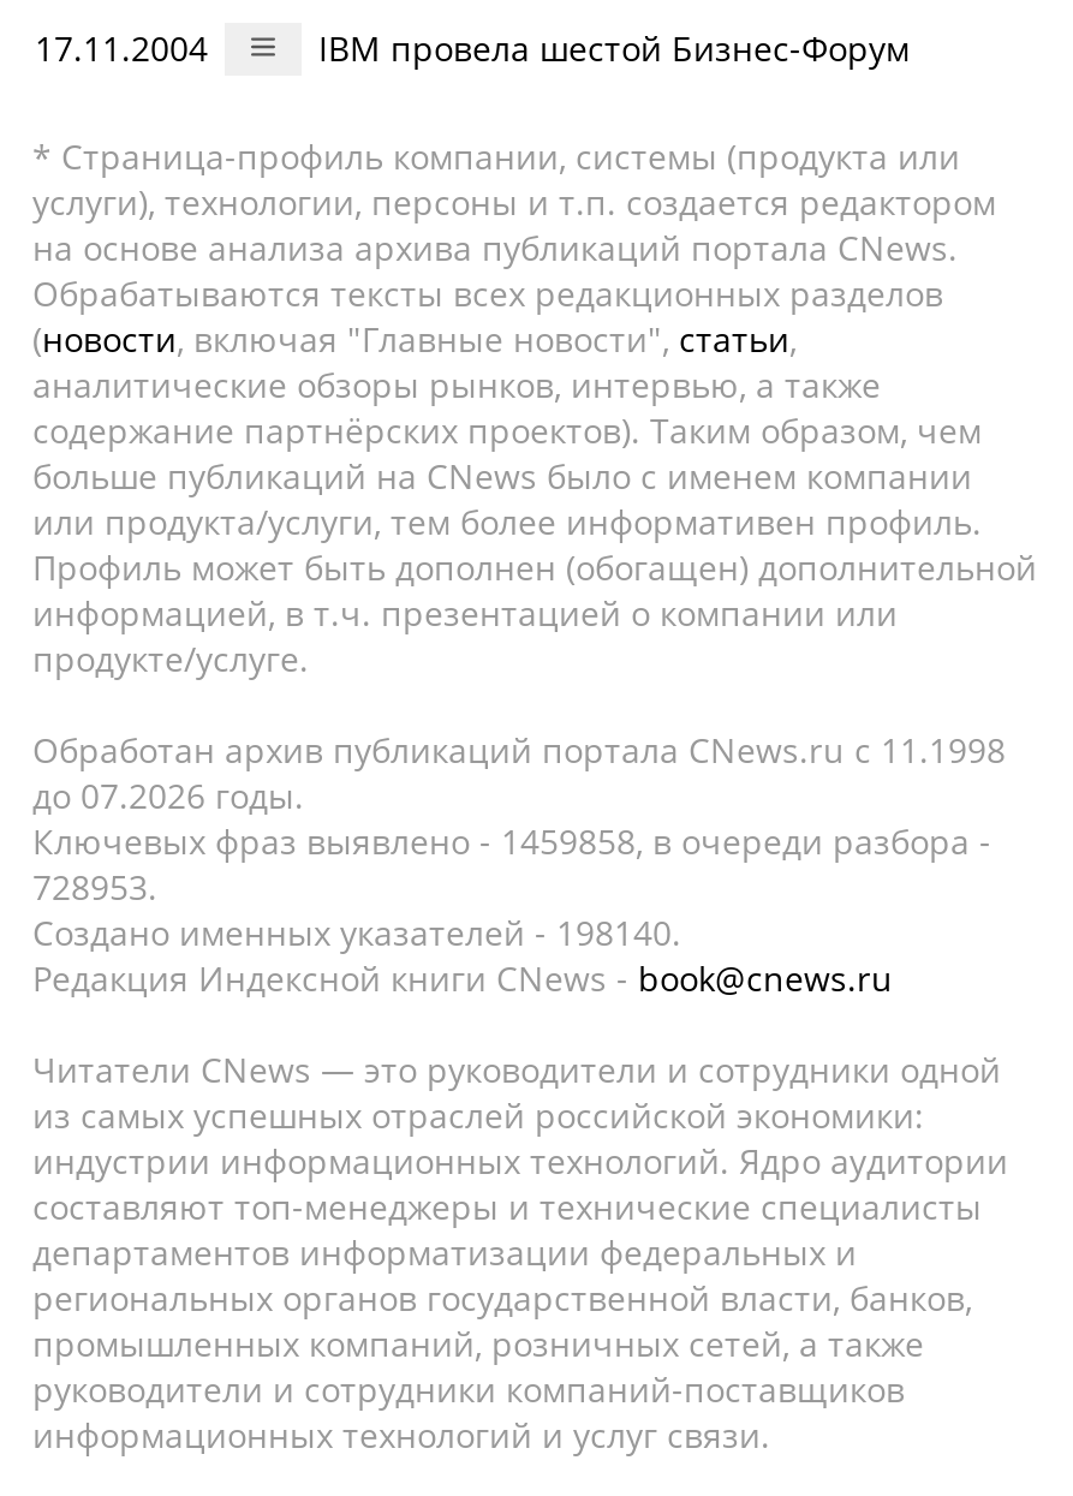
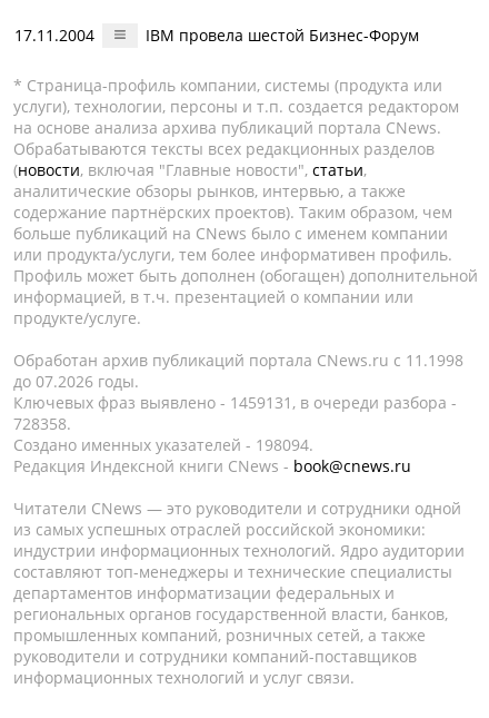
- Ключевых фраз выявлено - 1459858, в очереди разбора -
+ Ключевых фраз выявлено - 1459131, в очереди разбора -

- 728953.
+ 728358.

- Создано именных указателей - 198140.
+ Создано именных указателей - 198094.
